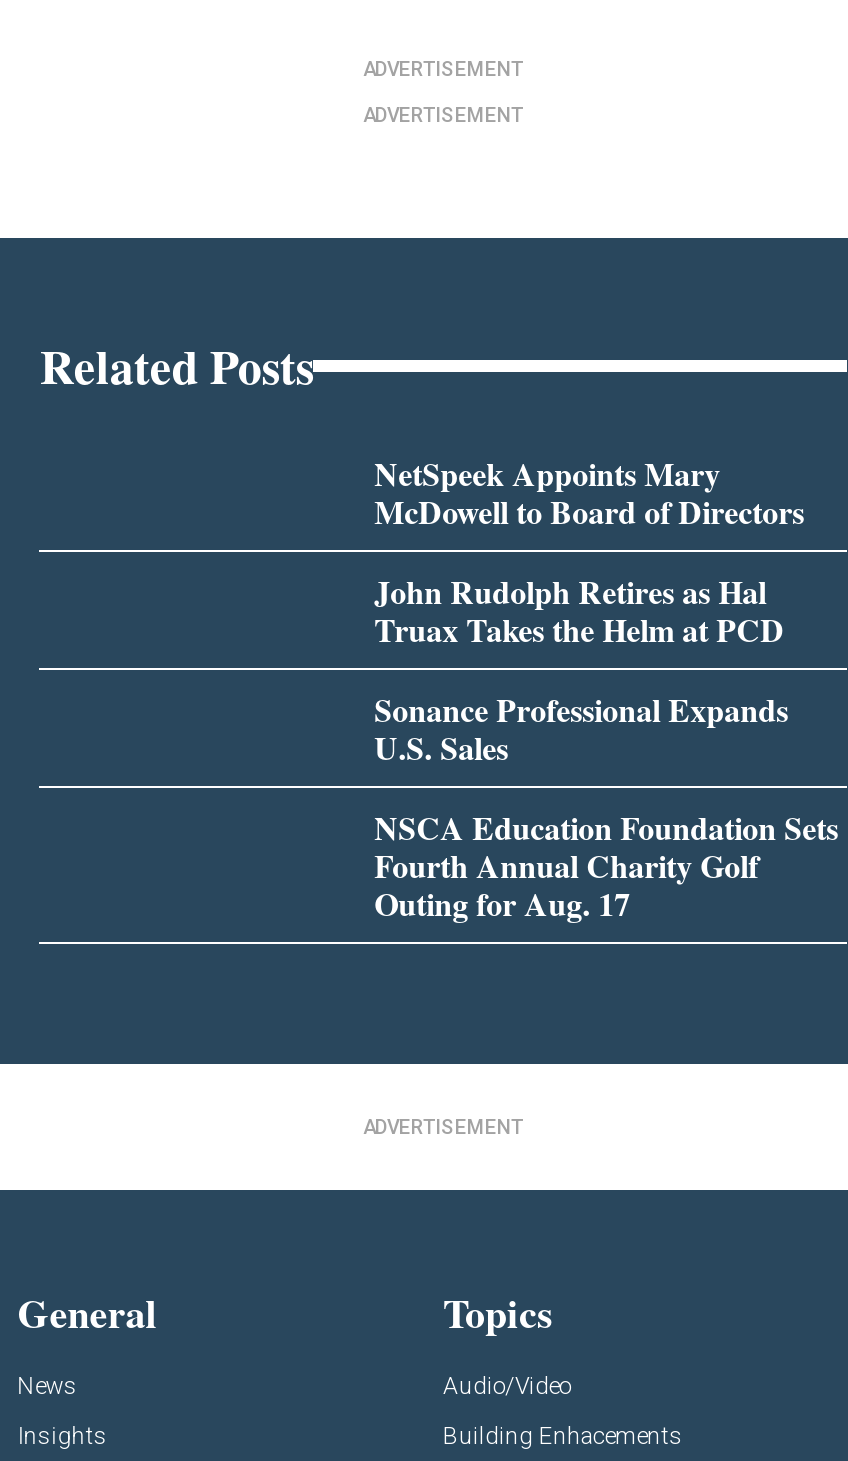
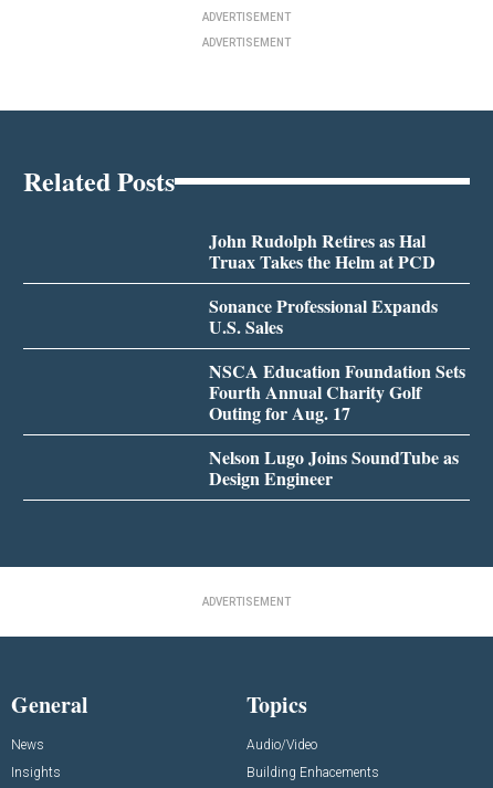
- NetSpeek Appoints Mary
- McDowell to Board of Directors

moved up: John Rudolph Retires as Hal | Truax Takes the Helm at PCD | Sonance Professional Expands | U.S. Sales | NSCA Education Foundation Sets | Fourth Annual Charity Golf | Outing for Aug. 17

+ Nelson Lugo Joins SoundTube as
+ Design Engineer
